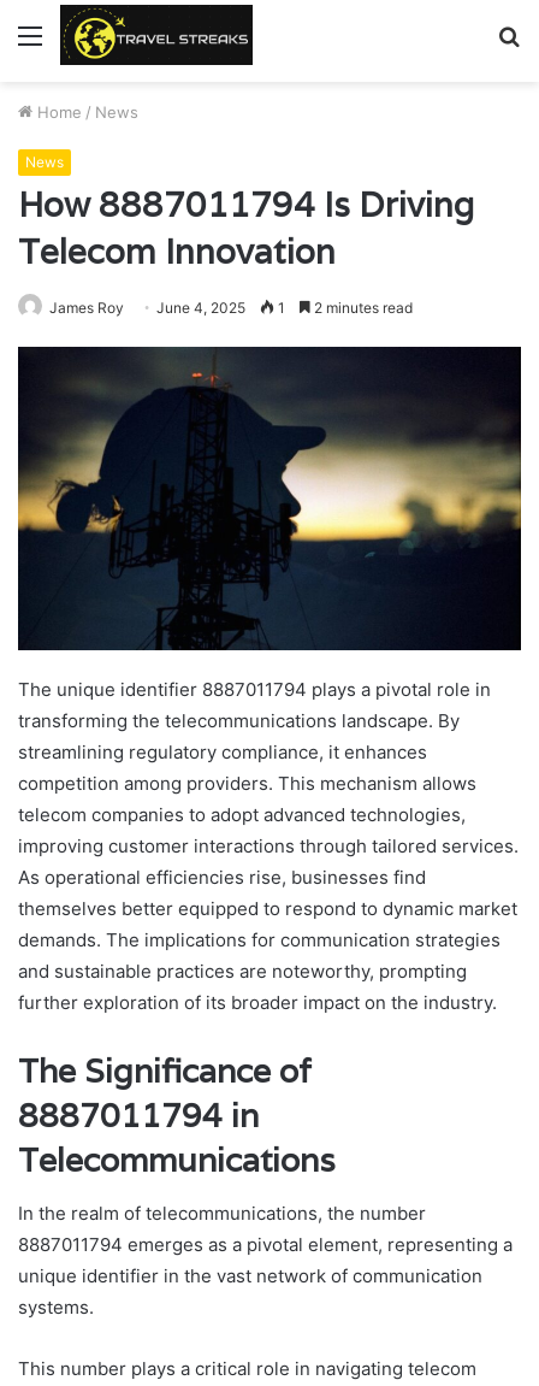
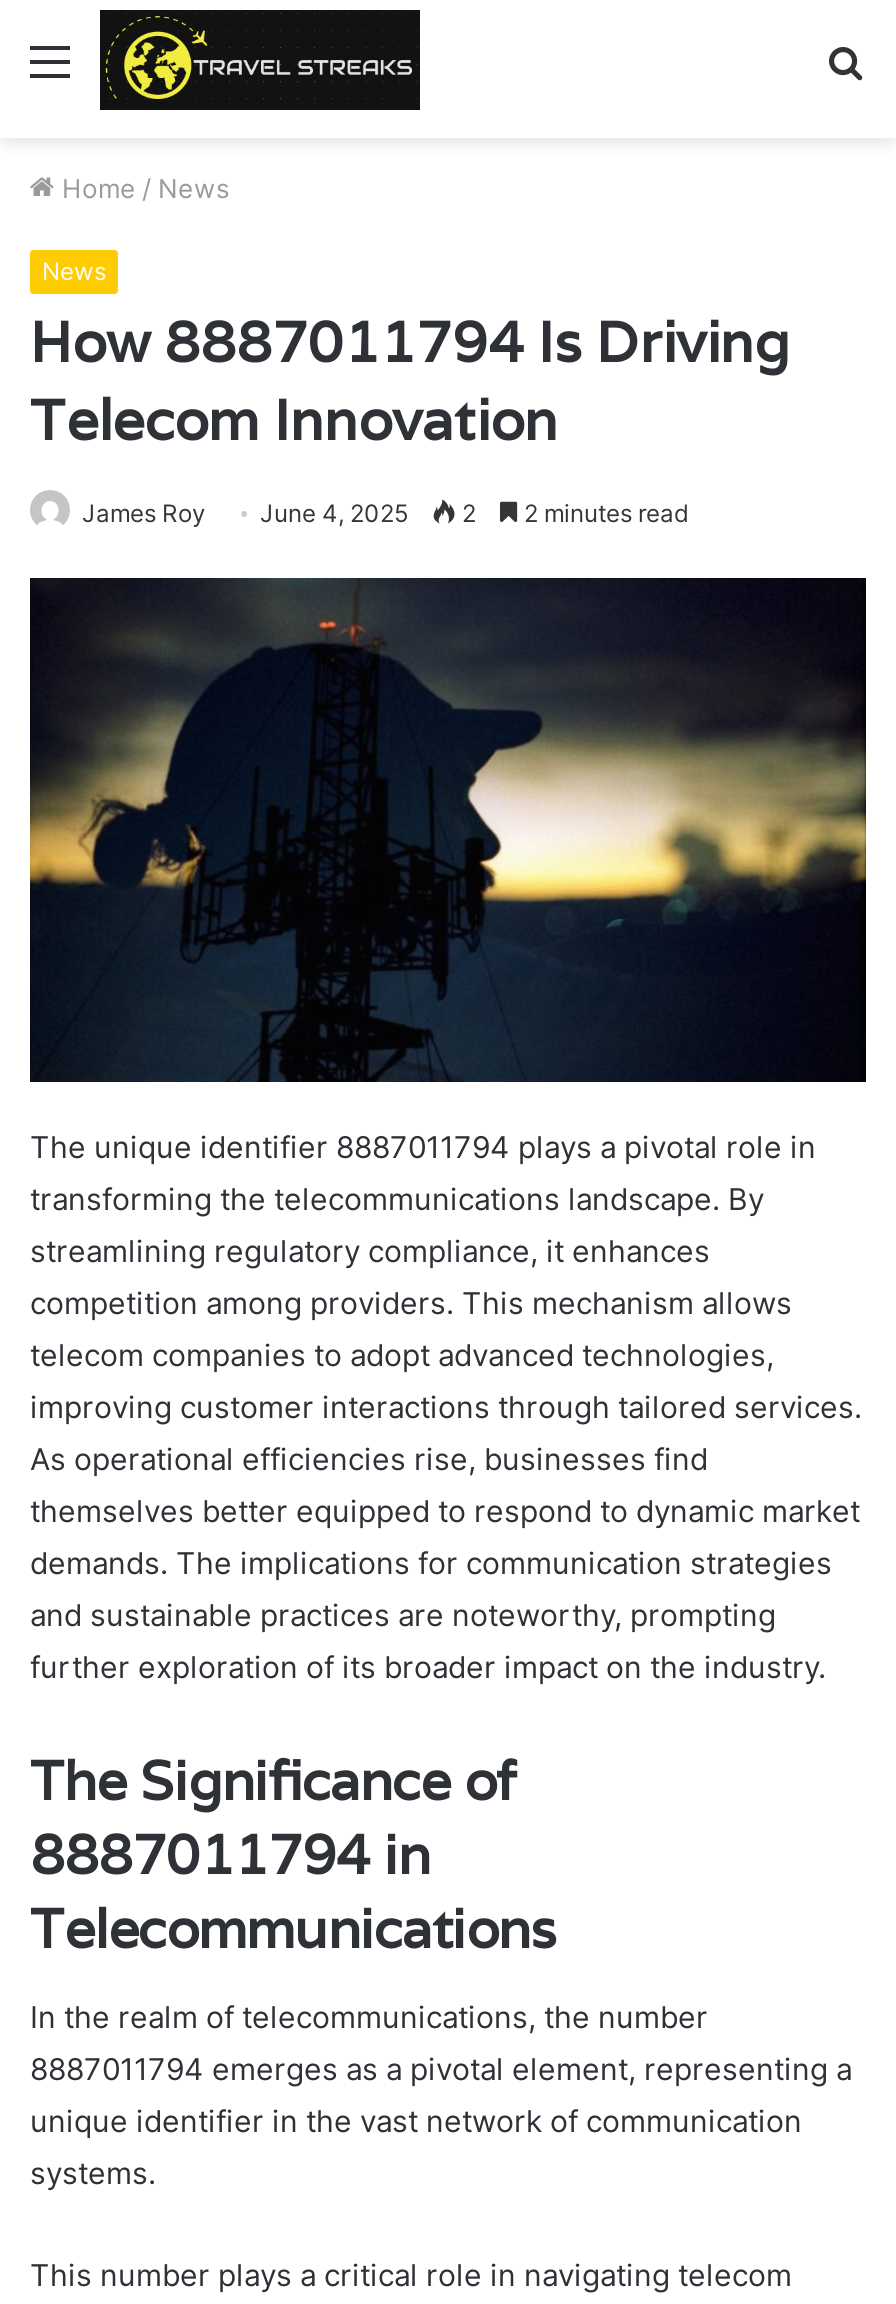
- James Roy June 4, 2025 1 2 minutes read
+ James Roy June 4, 2025 2 2 minutes read
